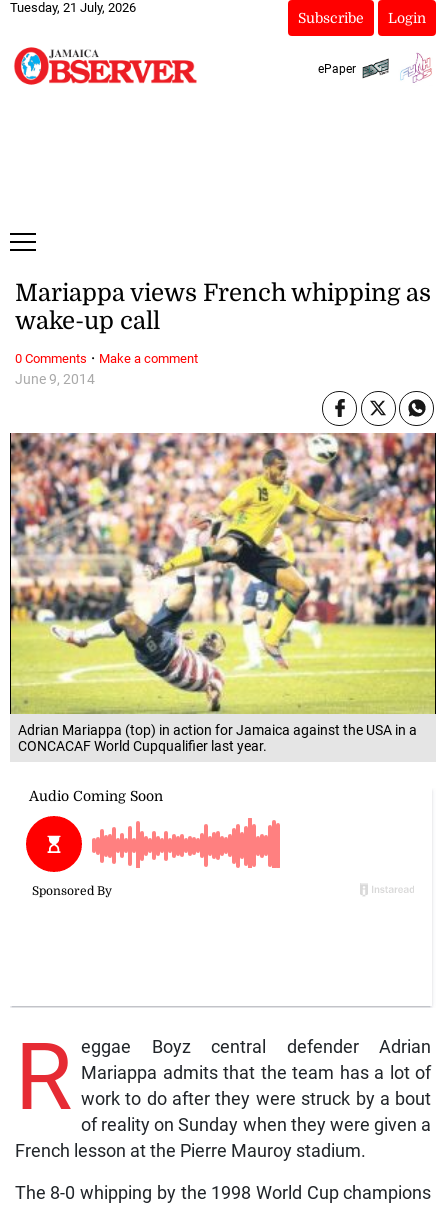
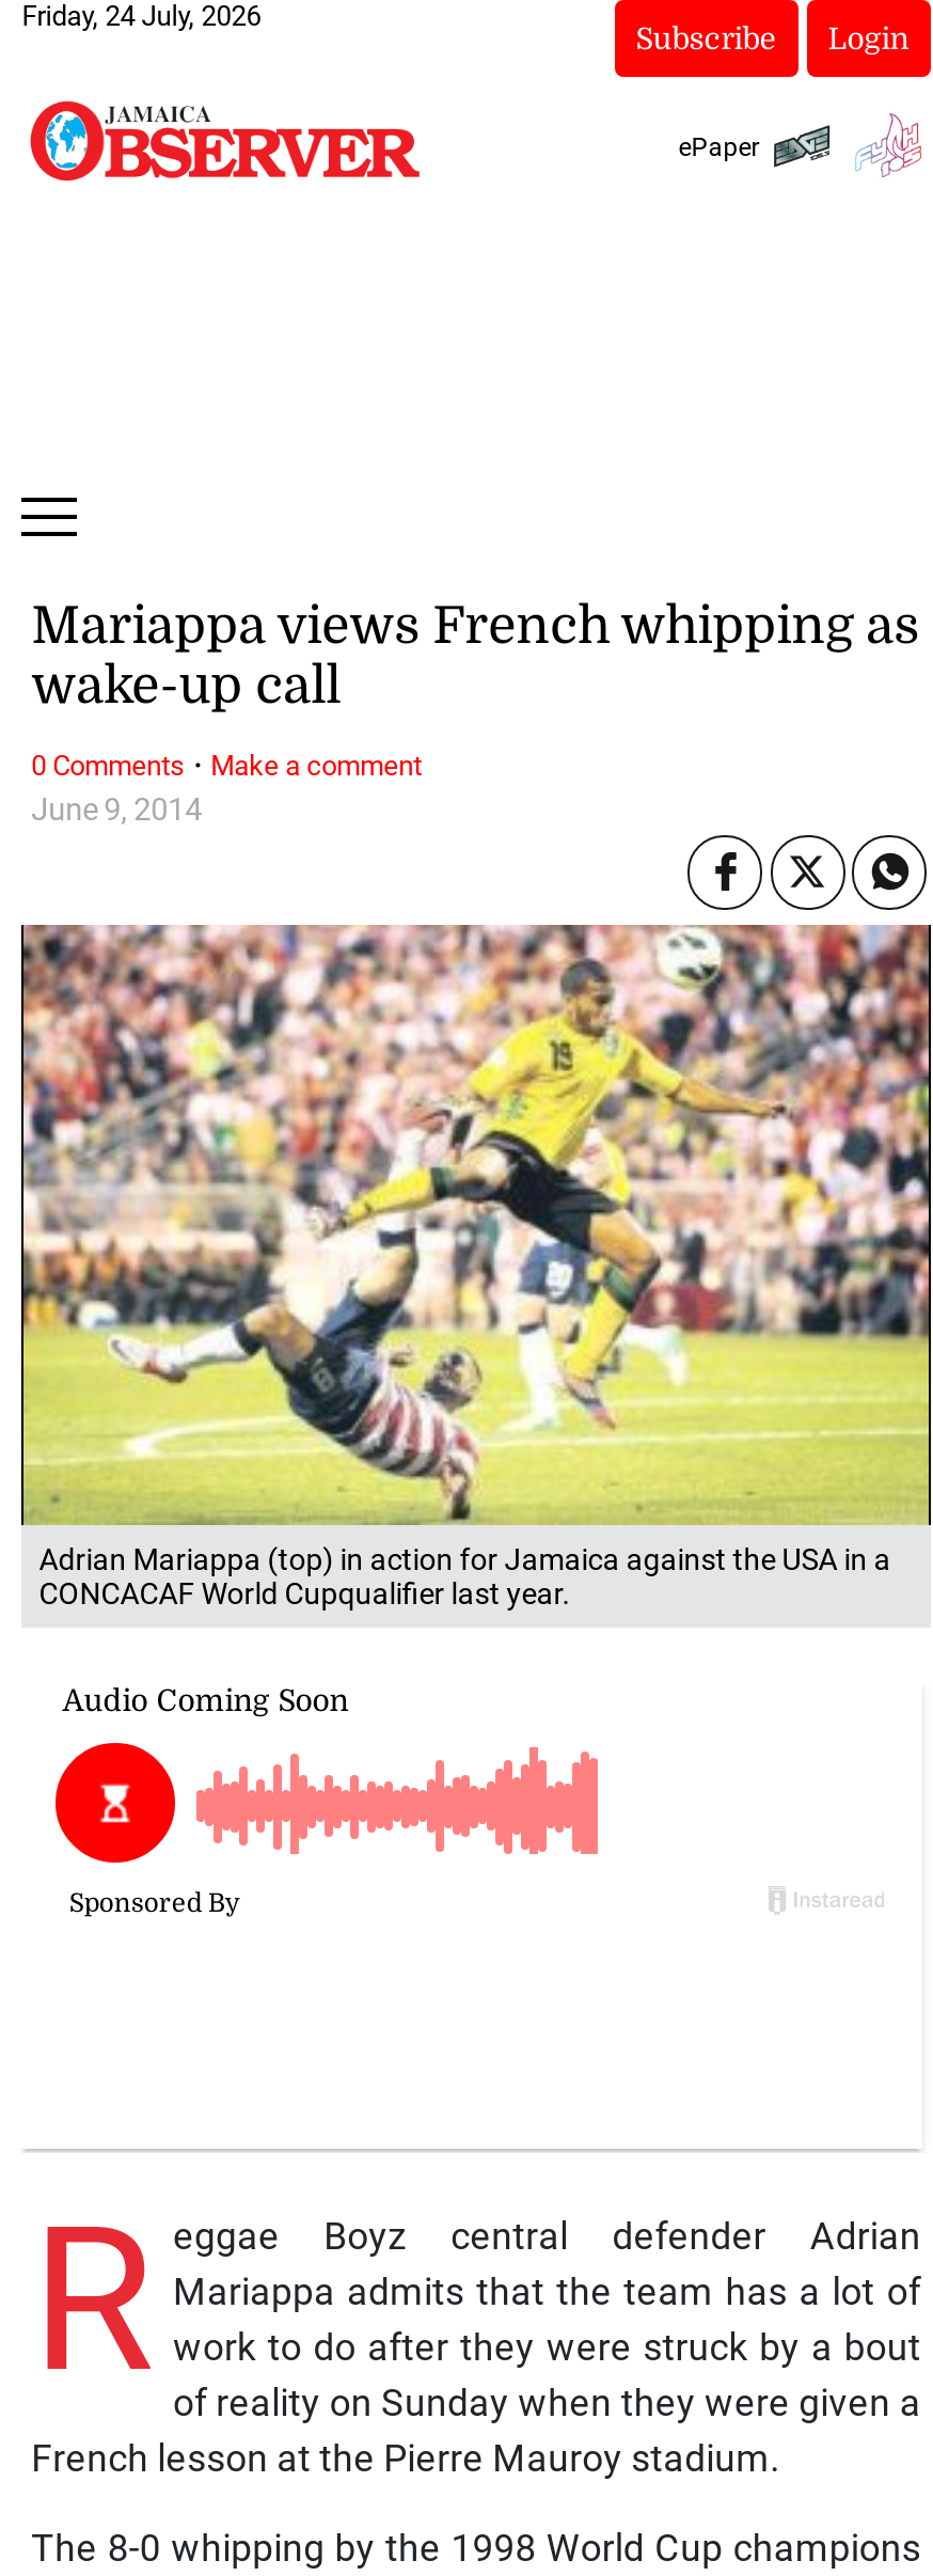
- Tuesday, 21 July, 2026
+ Friday, 24 July, 2026
